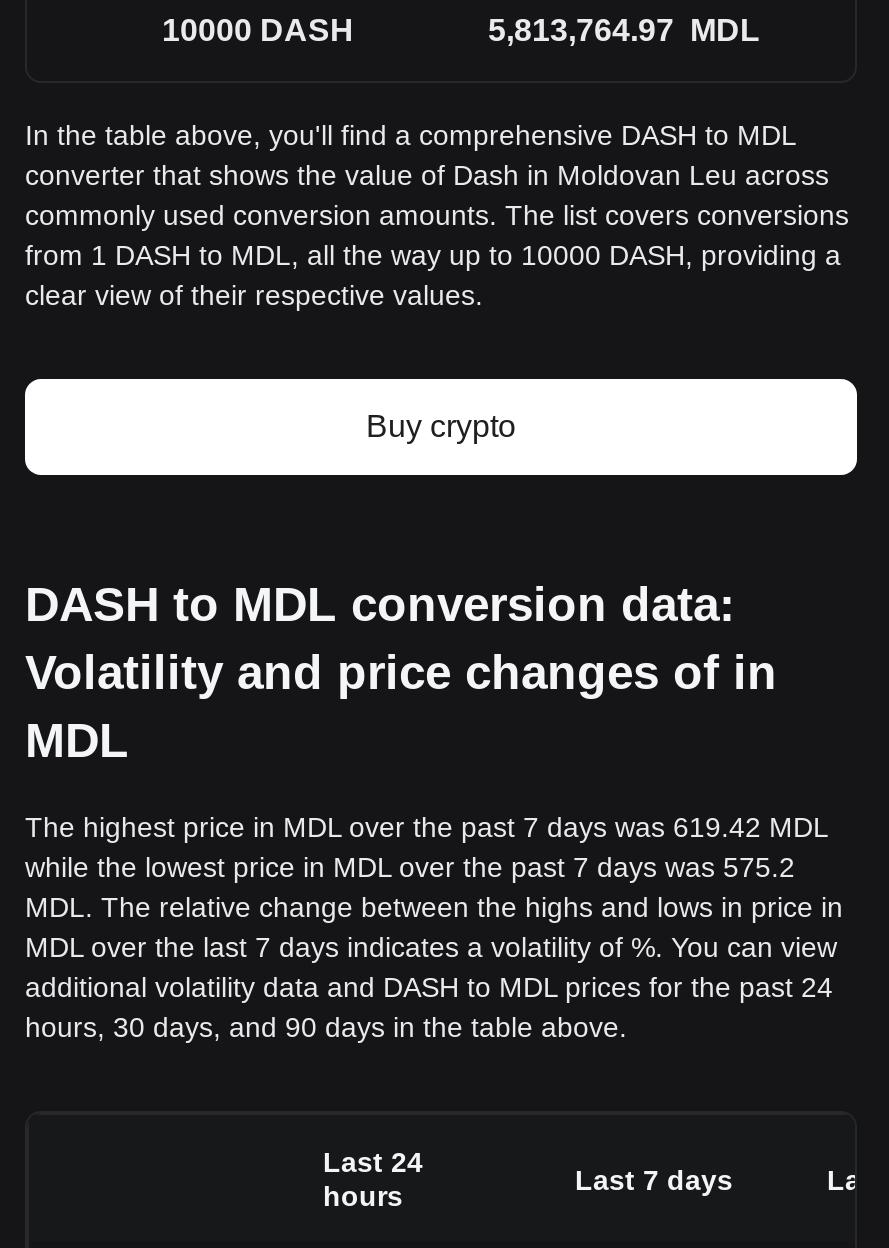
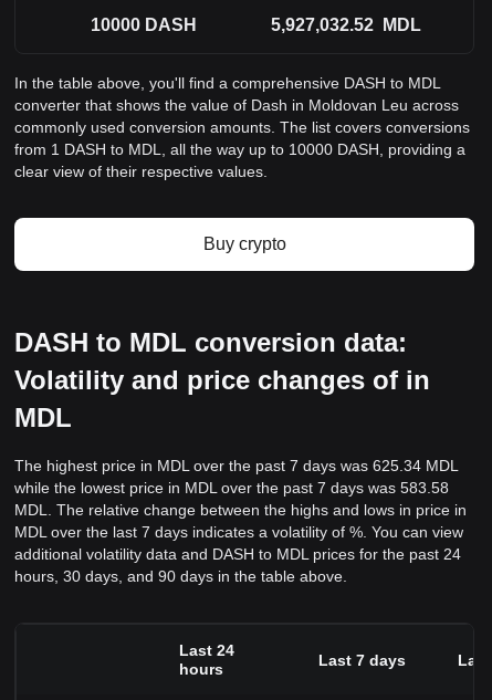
- 5,813,764.97 MDL
+ 5,927,032.52 MDL

- The highest price in MDL over the past 7 days was 619.42 MDL
+ The highest price in MDL over the past 7 days was 625.34 MDL

- while the lowest price in MDL over the past 7 days was 575.2
+ while the lowest price in MDL over the past 7 days was 583.58
